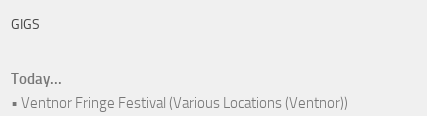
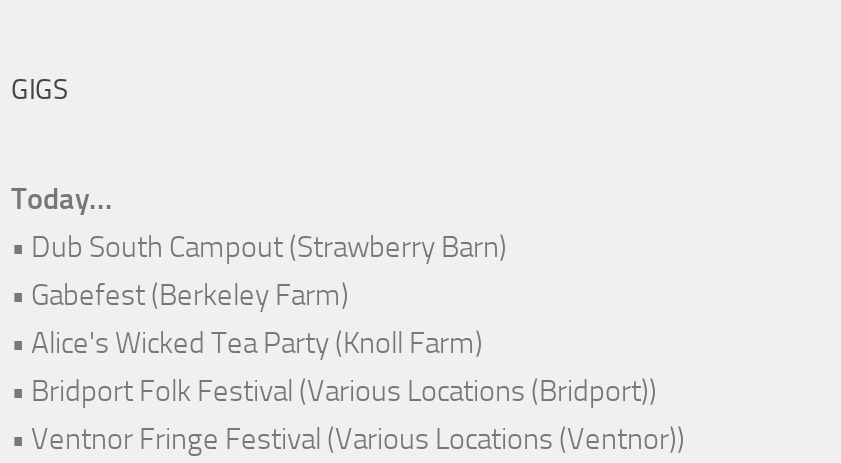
+ • Dub South Campout (Strawberry Barn)
+ • Gabefest (Berkeley Farm)
+ • Alice's Wicked Tea Party (Knoll Farm)
+ • Bridport Folk Festival (Various Locations (Bridport))
